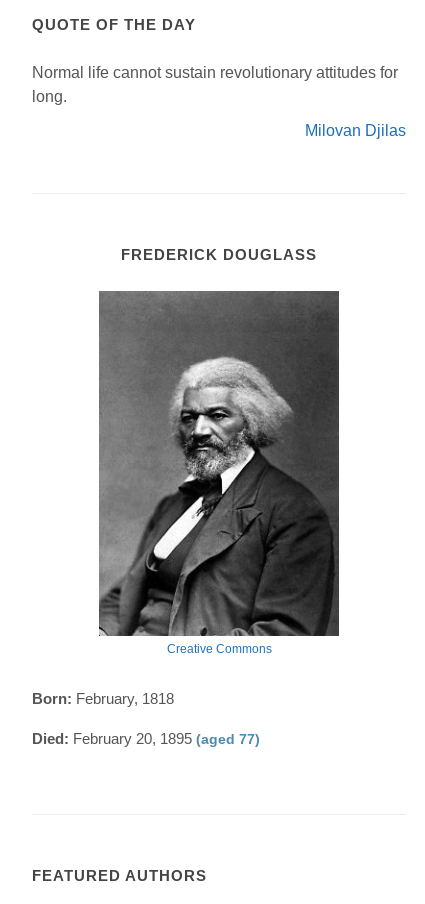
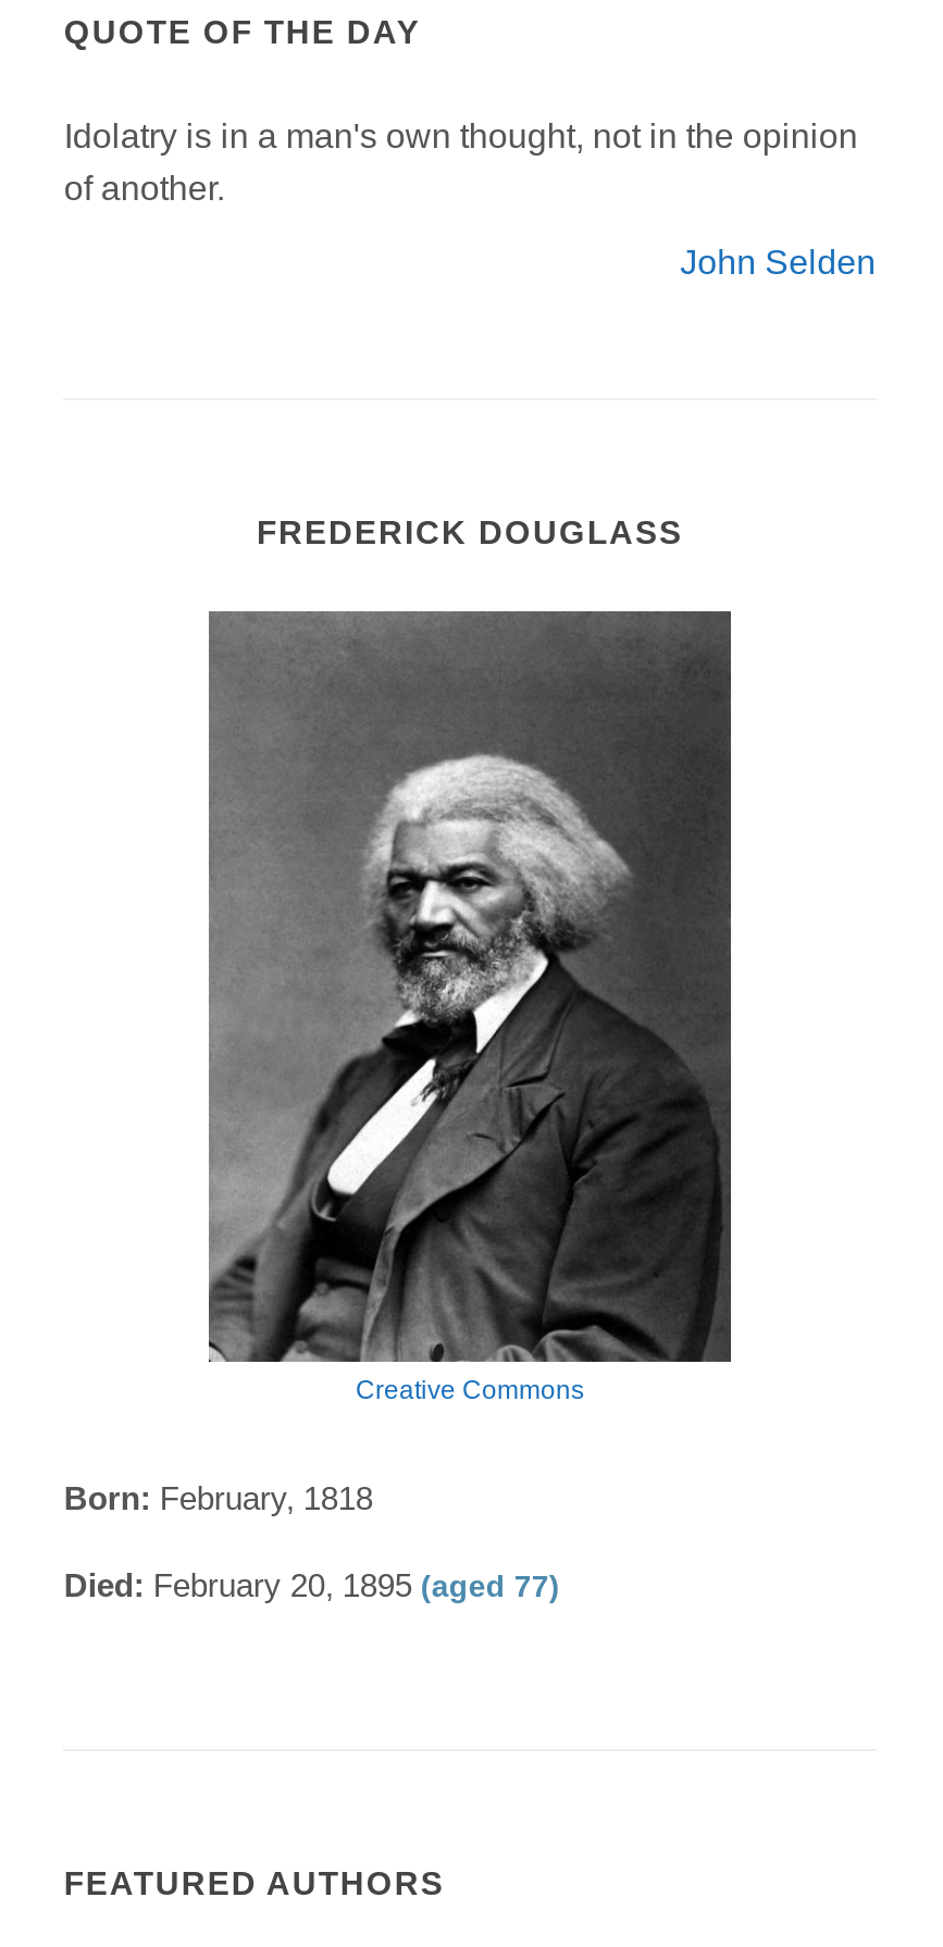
- Normal life cannot sustain revolutionary attitudes for
- long.
+ Idolatry is in a man's own thought, not in the opinion
+ of another.

- Milovan Djilas
+ John Selden
